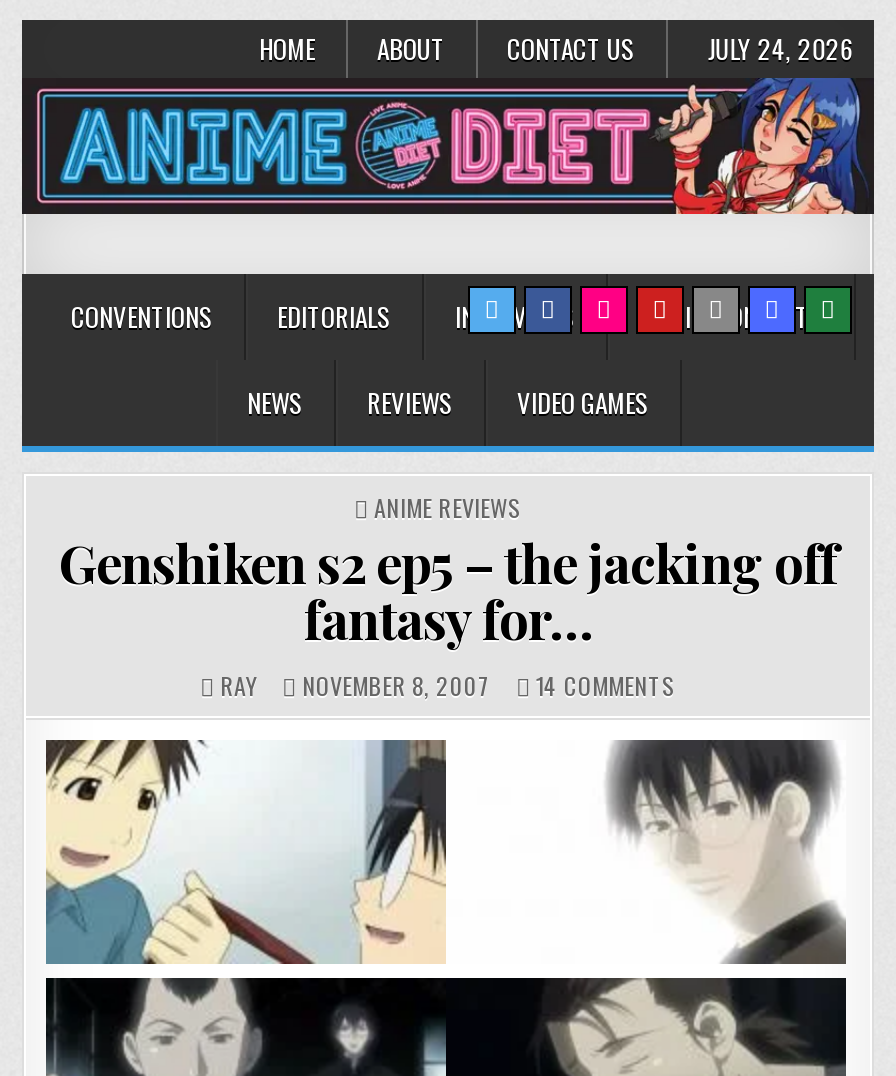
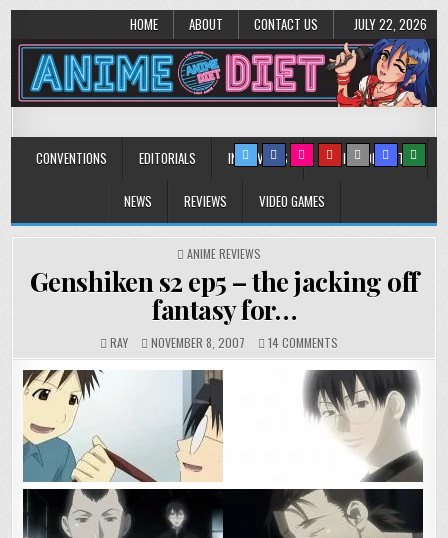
- HOME ABOUT CONTACT US JULY 24, 2026
+ HOME ABOUT CONTACT US JULY 22, 2026
